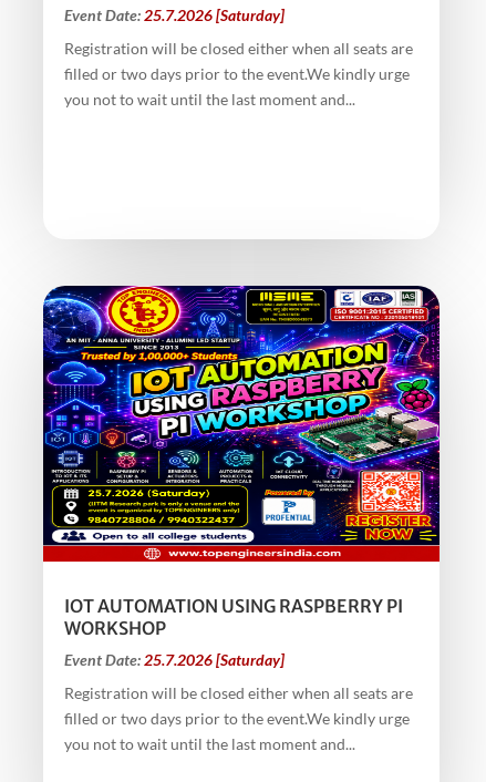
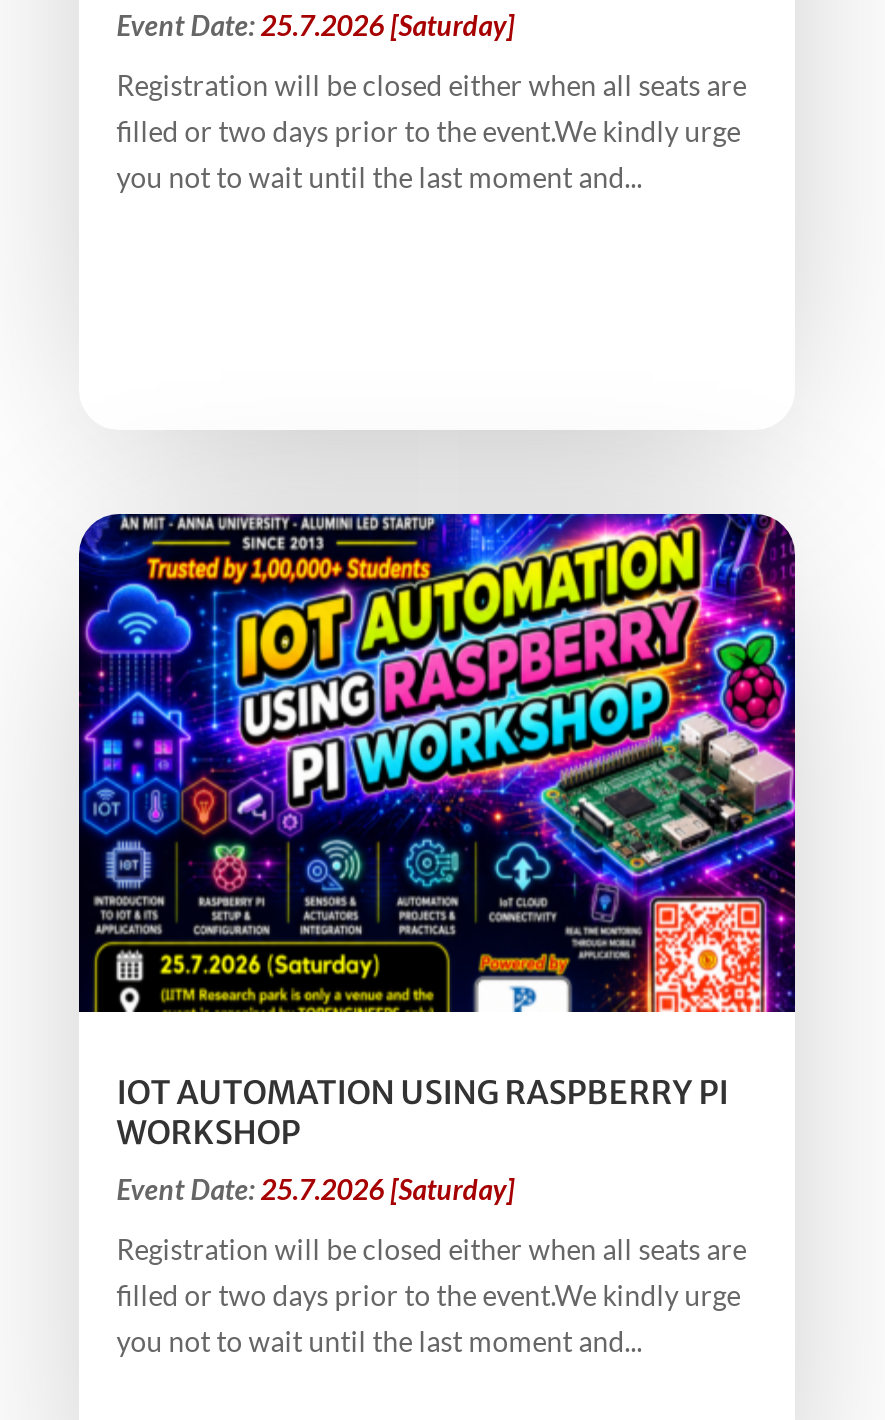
- [image]
+ [image]
